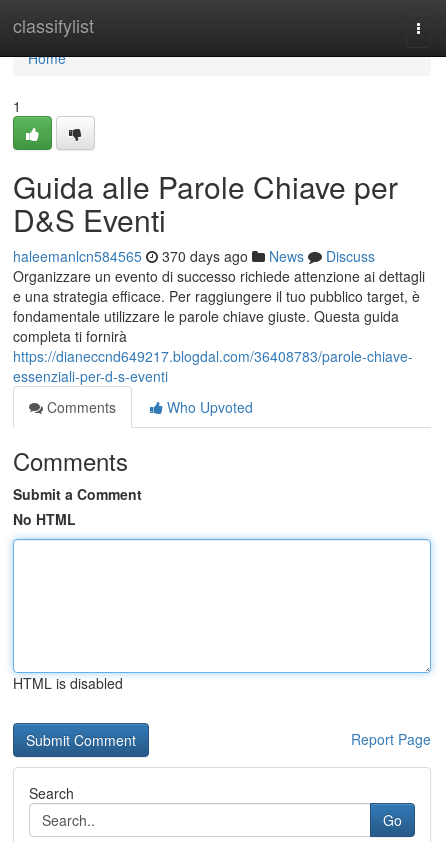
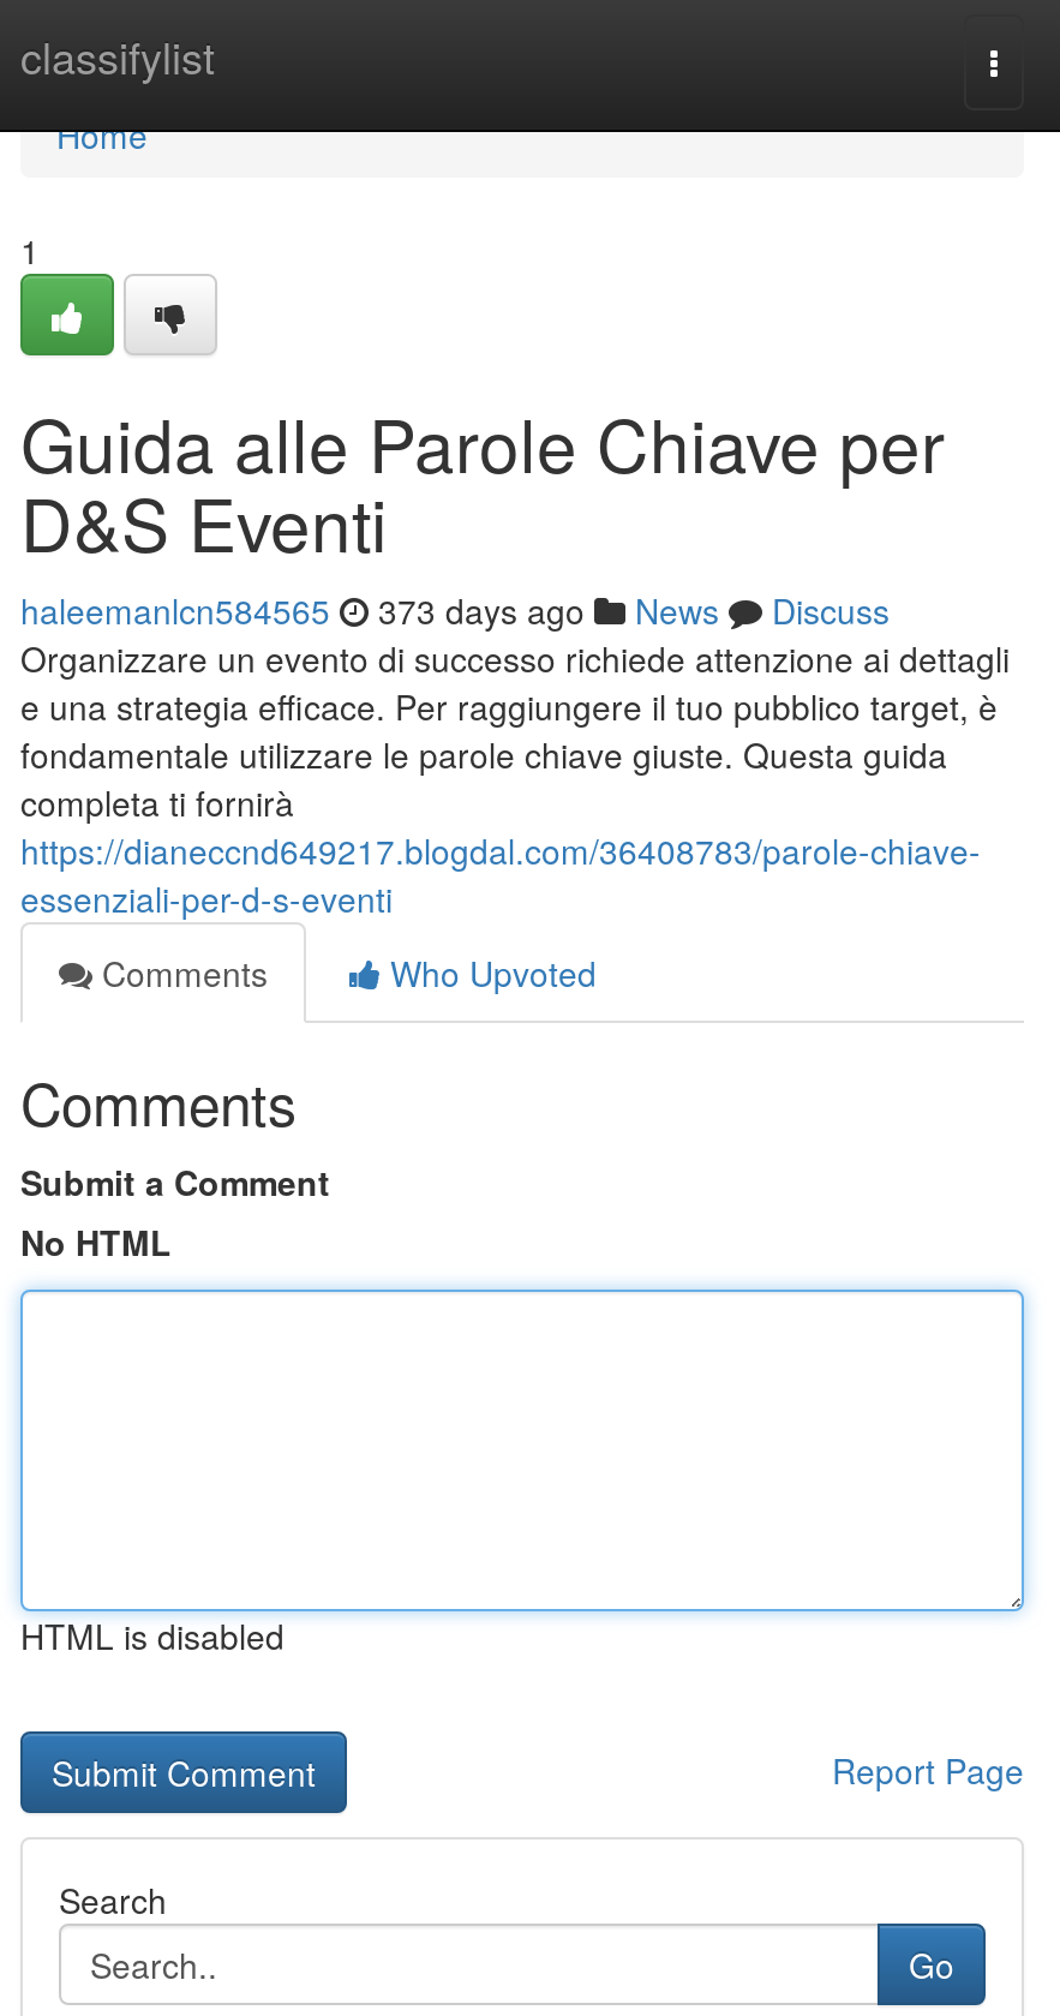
- haleemanlcn584565 370 days ago News Discuss
+ haleemanlcn584565 373 days ago News Discuss
